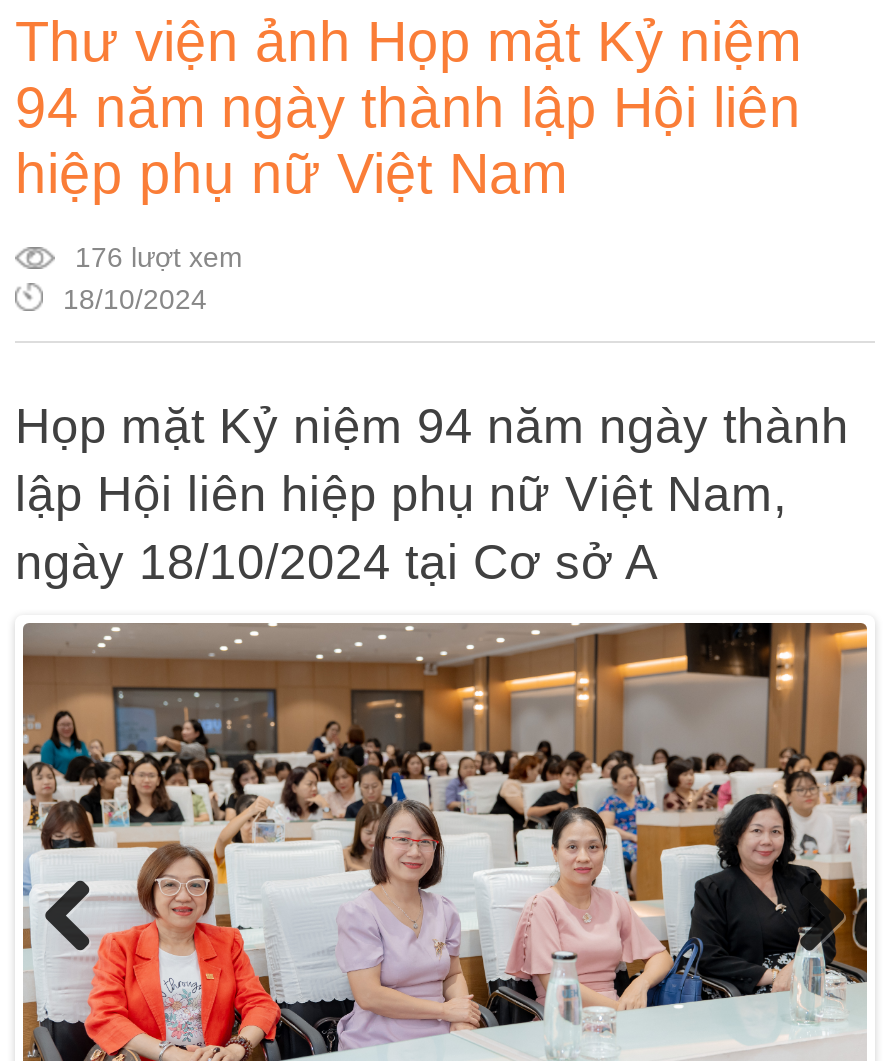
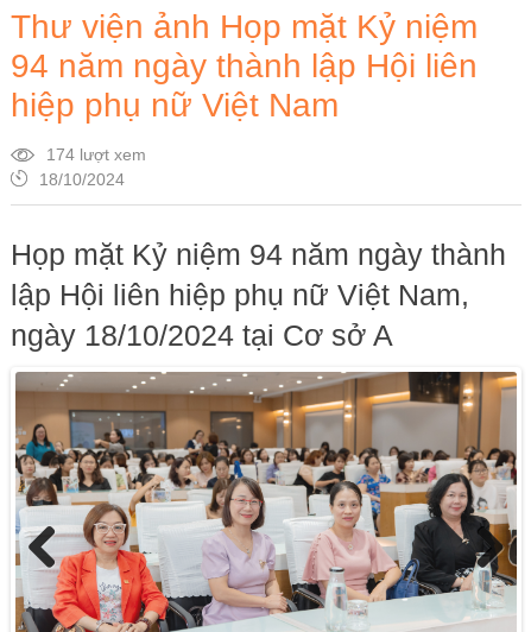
- 176 lượt xem
+ 174 lượt xem
